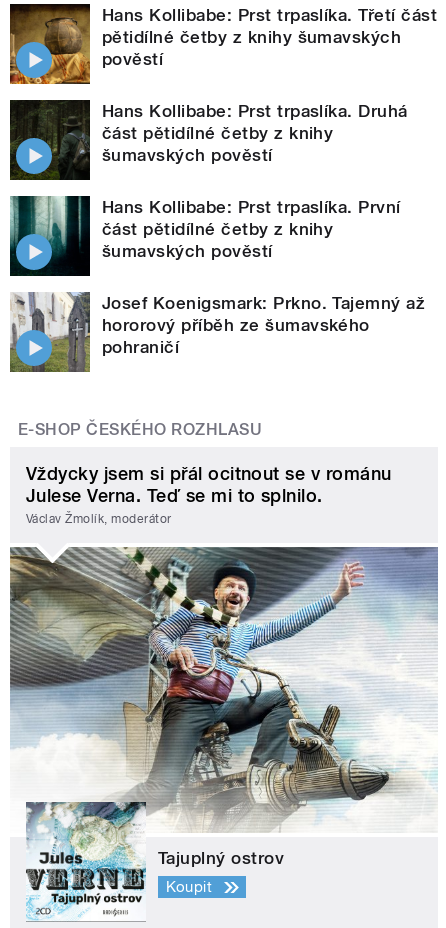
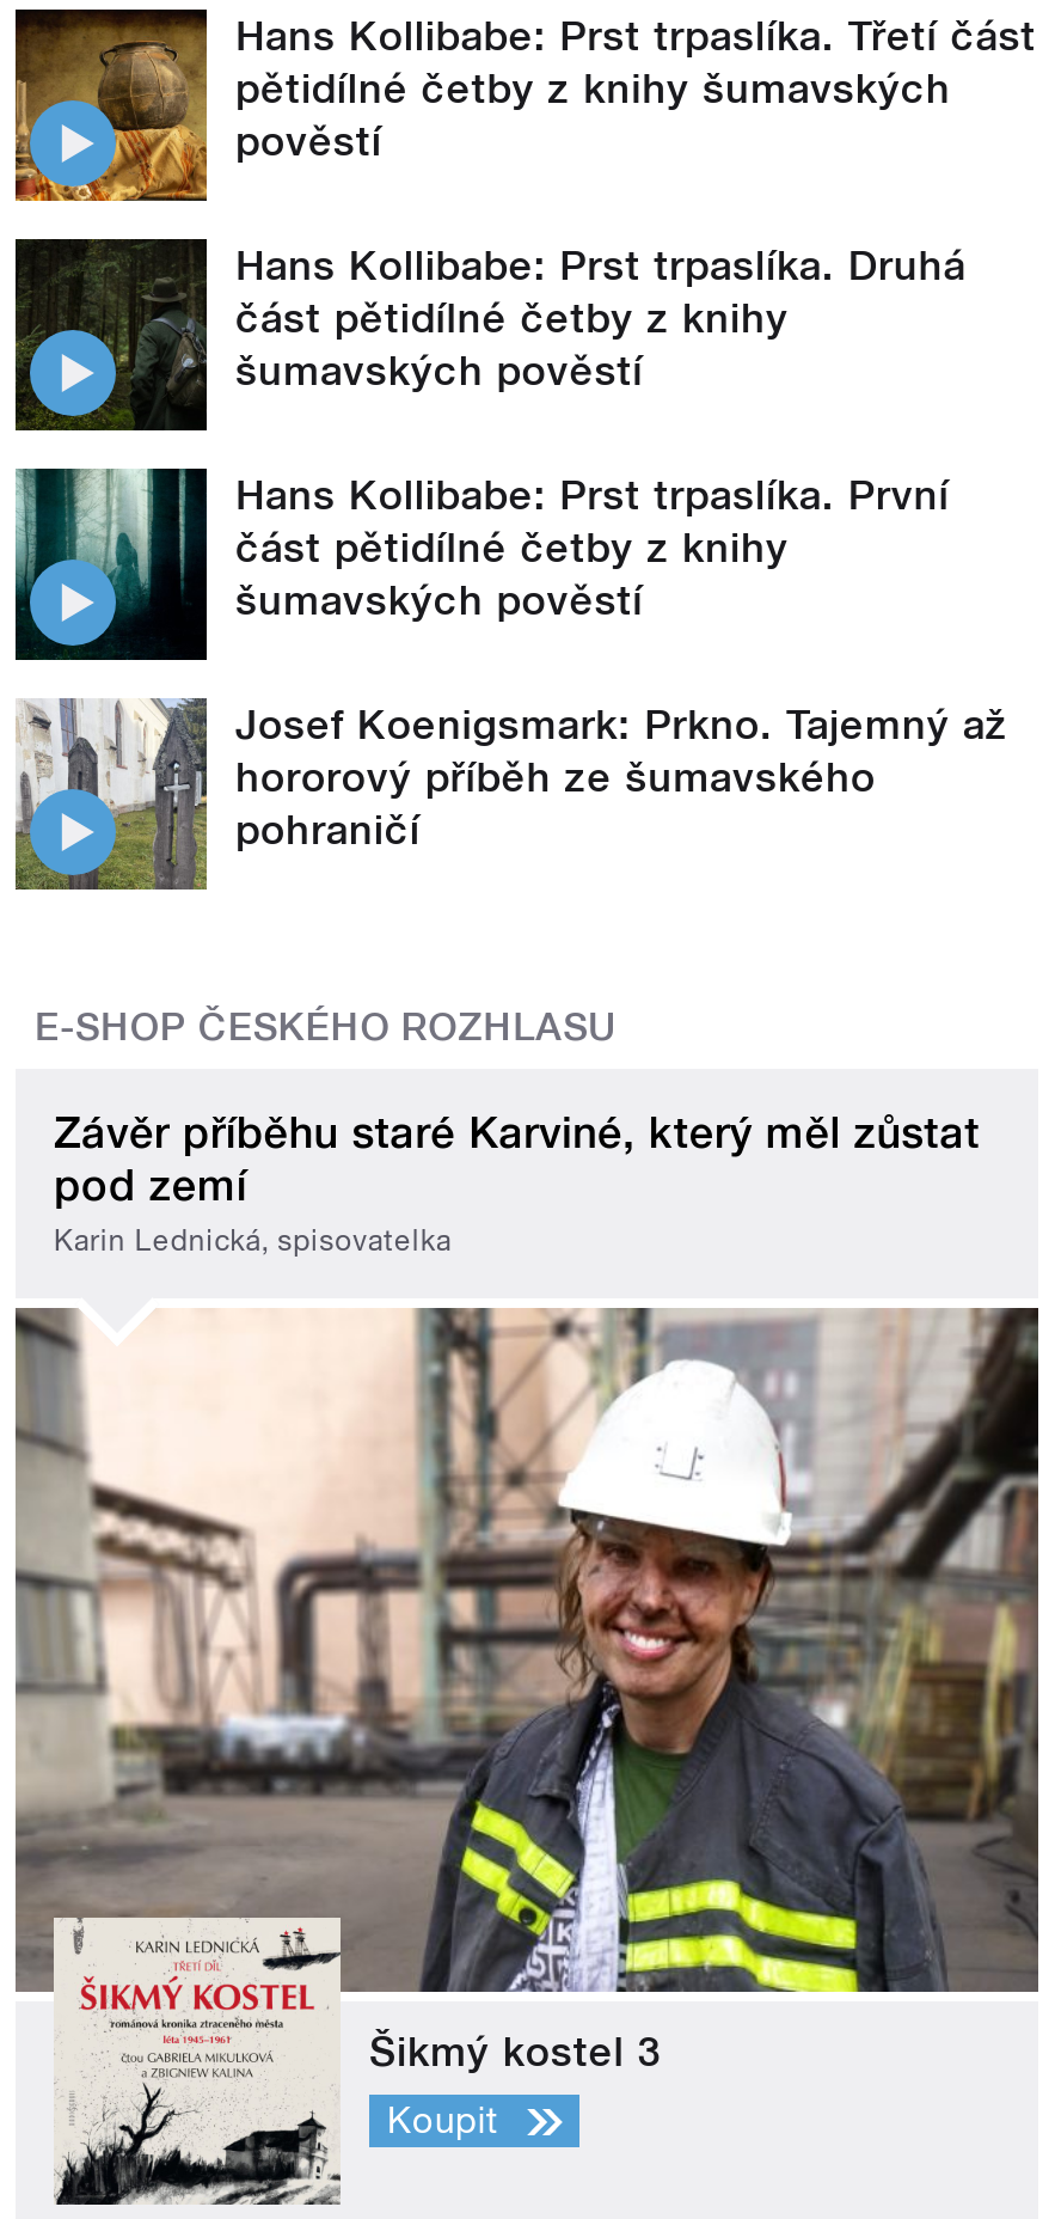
- Vždycky jsem si přál ocitnout se v románu
- Julese Verna. Teď se mi to splnilo.
- Václav Žmolík, moderátor
+ Závěr příběhu staré Karviné, který měl zůstat
+ pod zemí
+ Karin Lednická, spisovatelka

- [image]
- Tajuplný ostrov
+ [image]
+ Šikmý kostel 3
